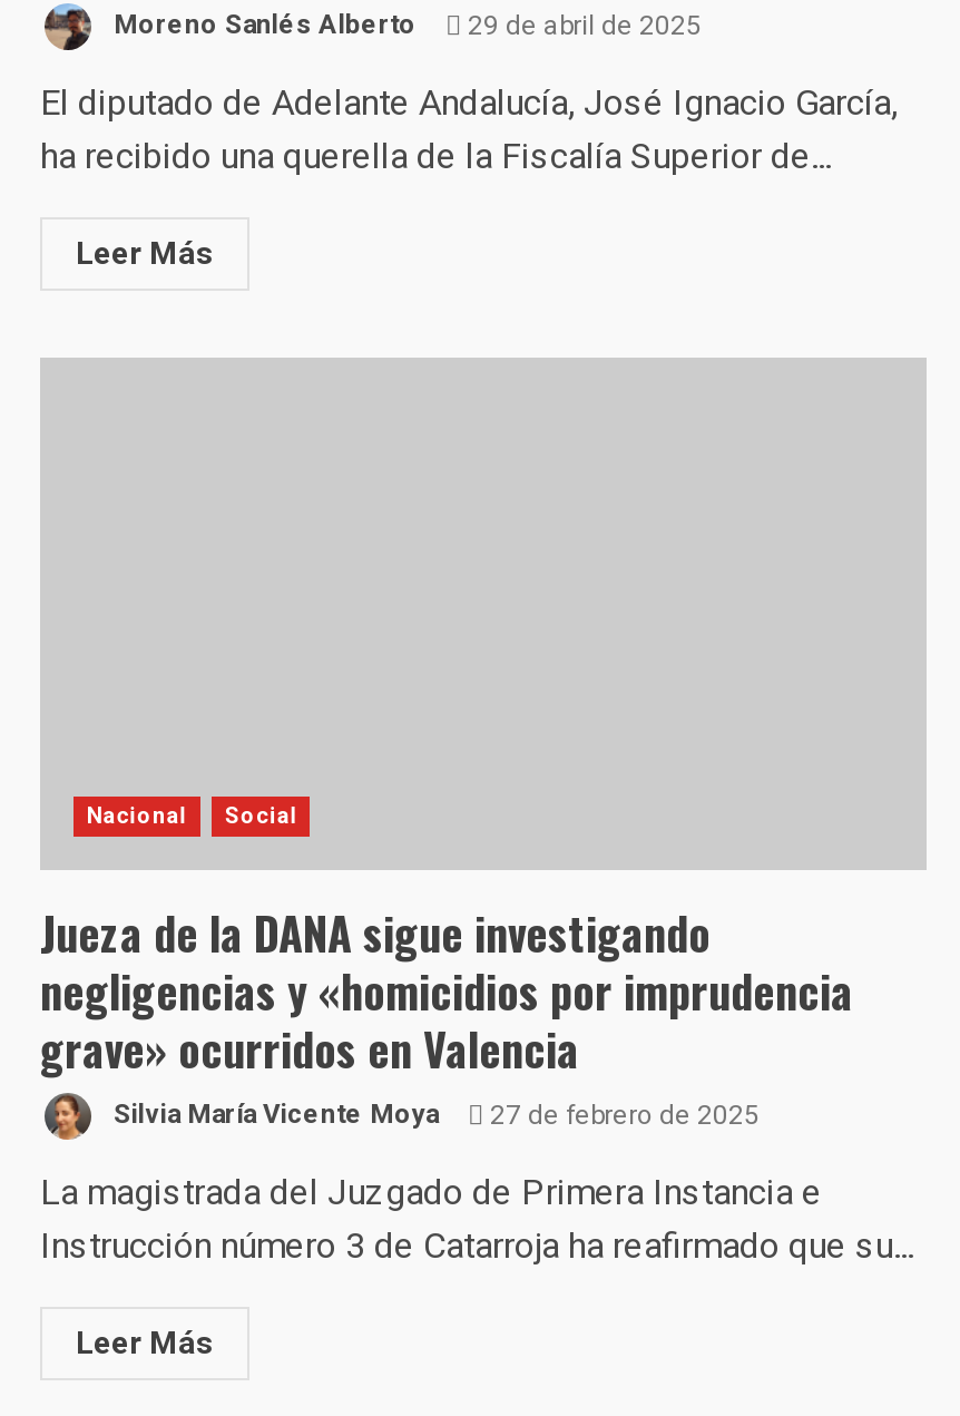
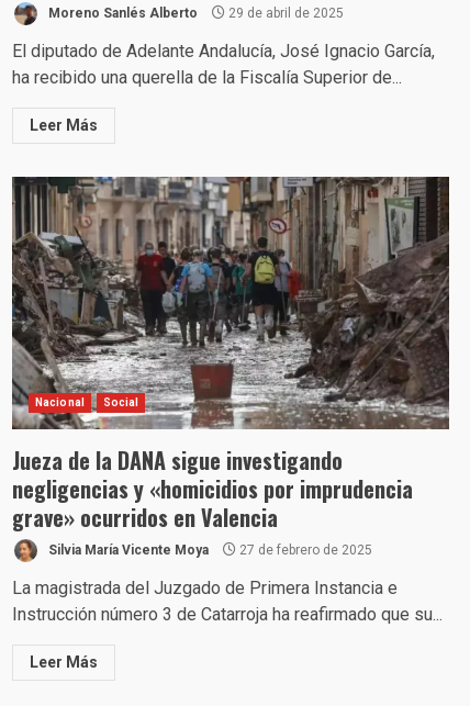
+ [image]
